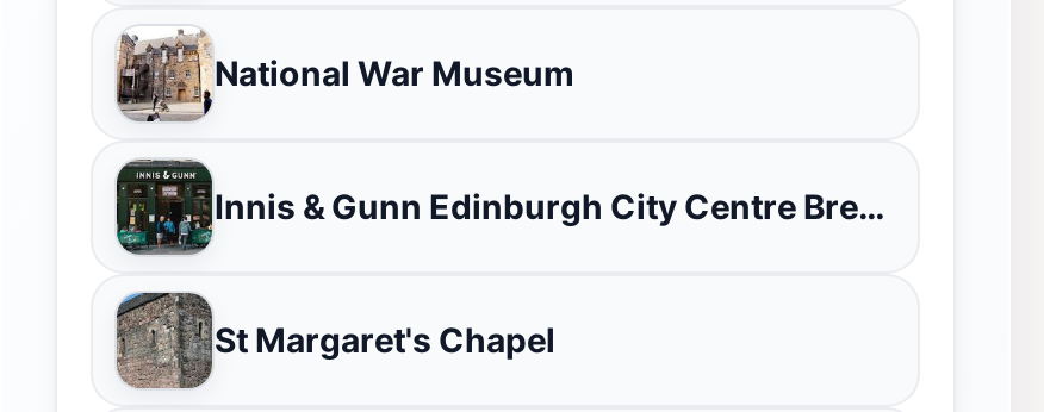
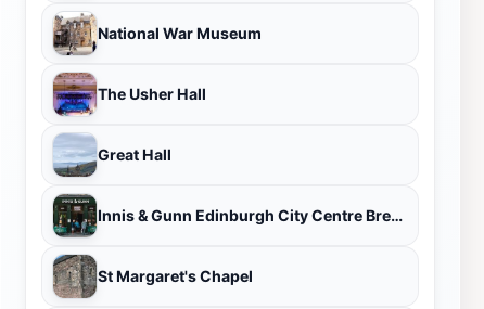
+ [image]
+ The Usher Hall
+ Great Hall

+ [image]
